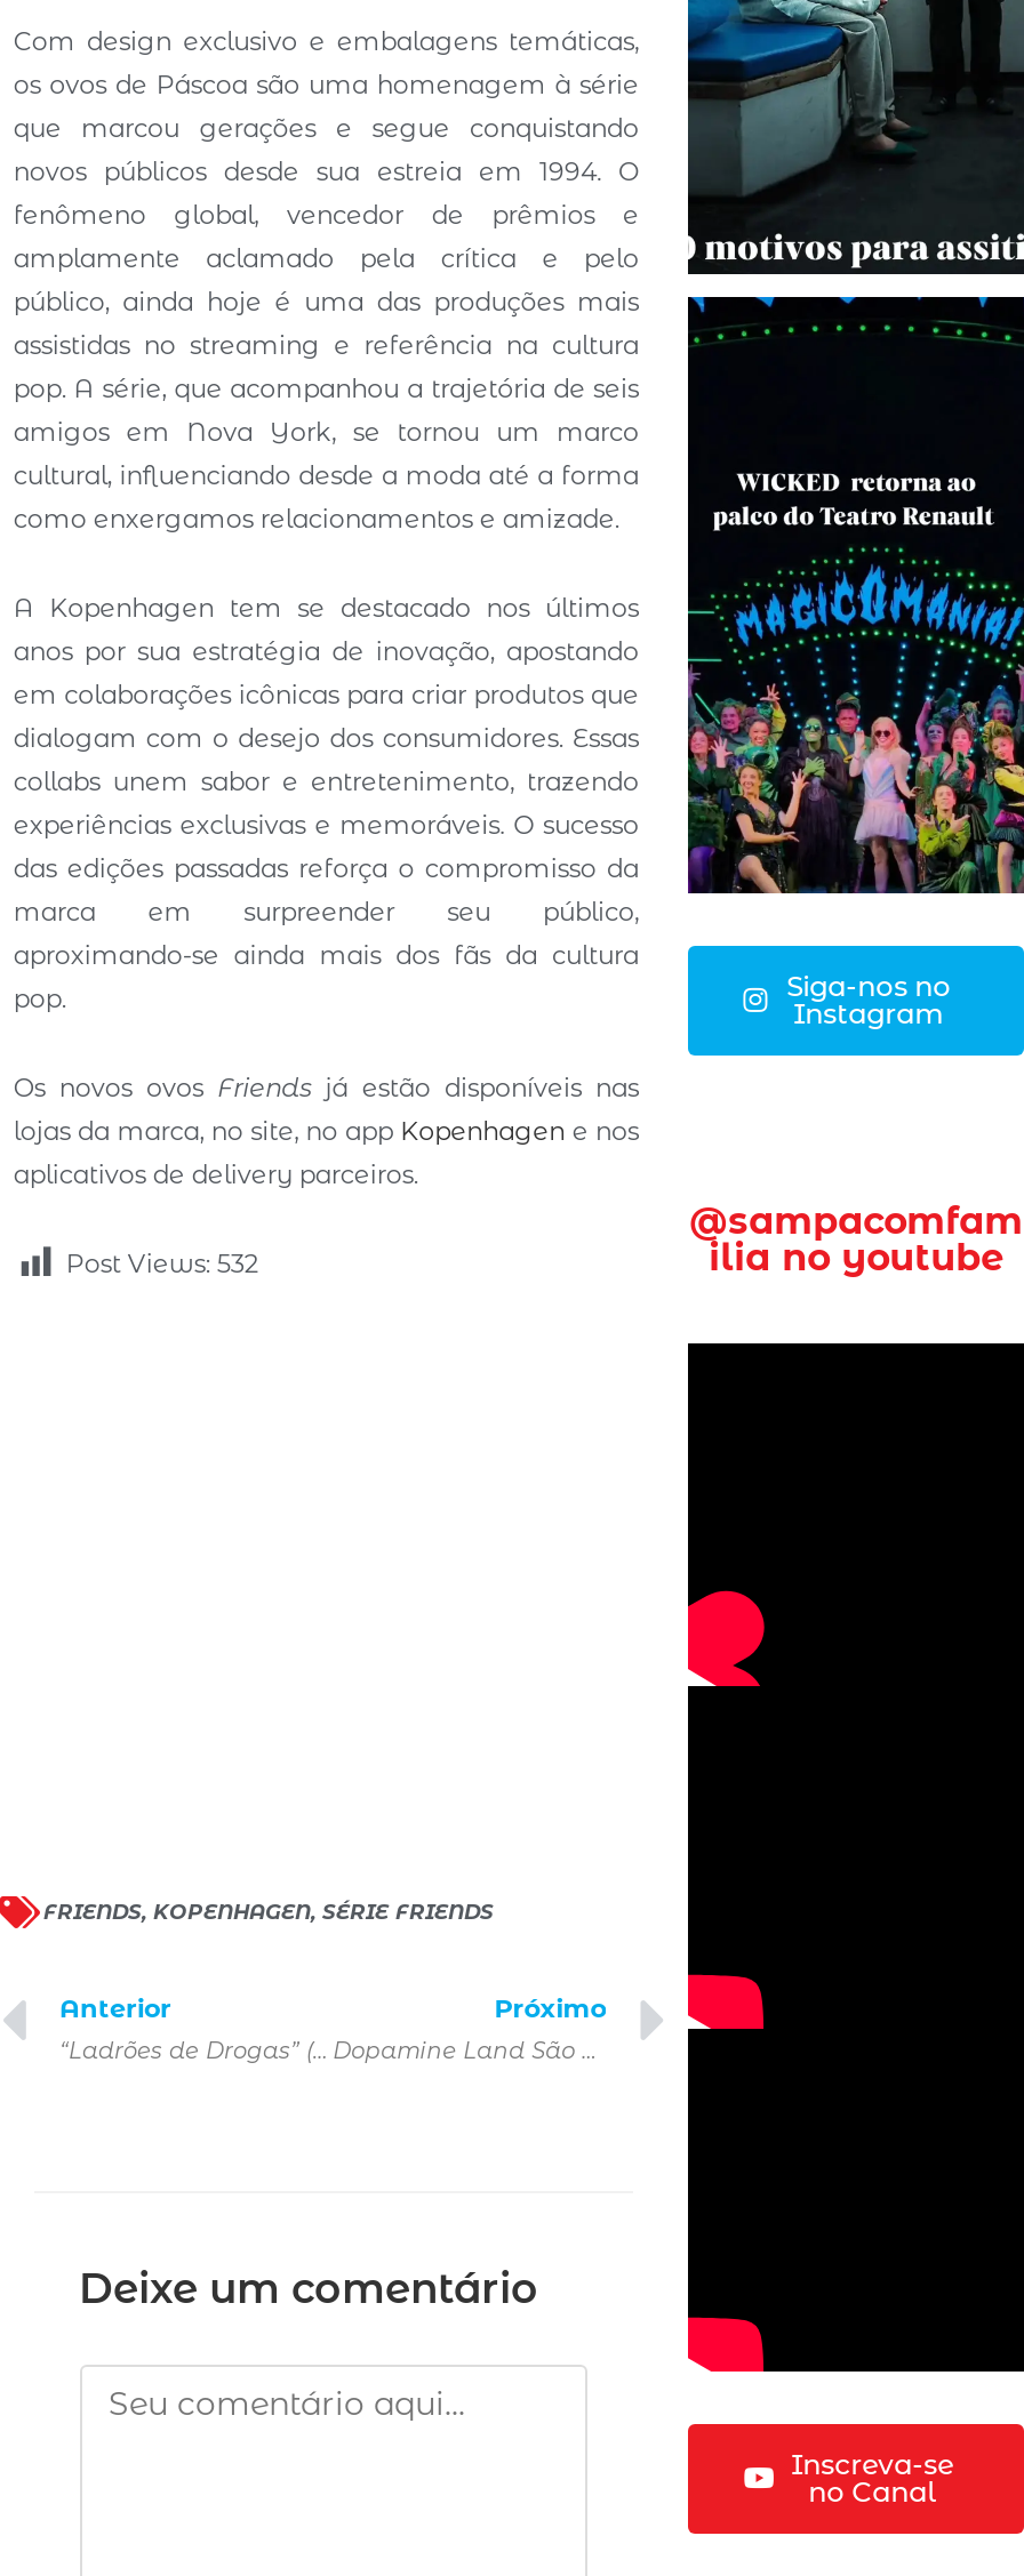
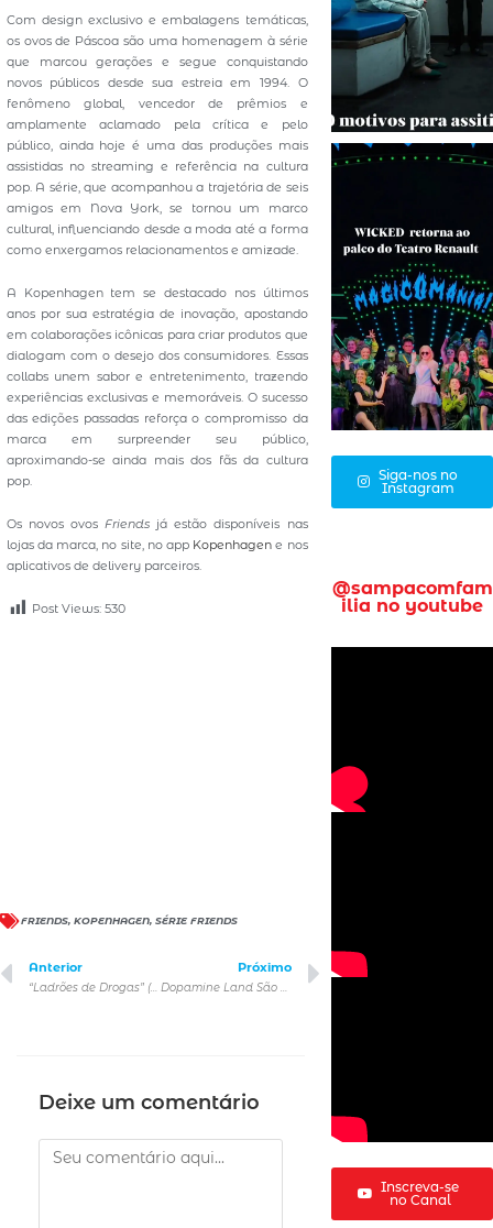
- Post Views: 532
+ Post Views: 530
